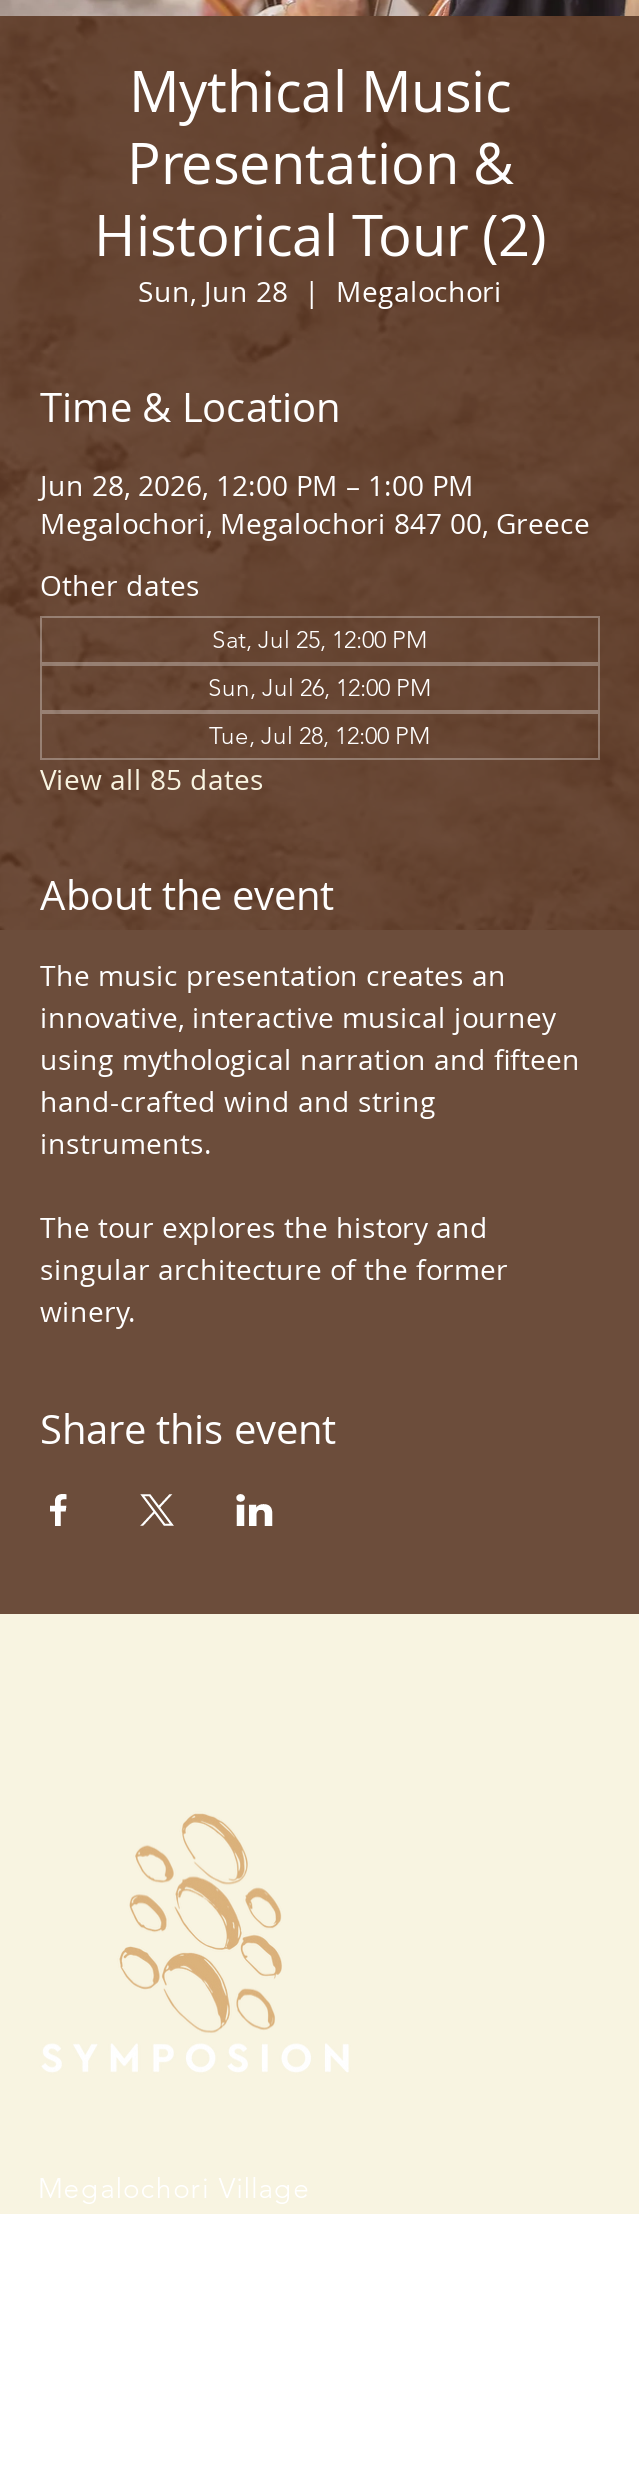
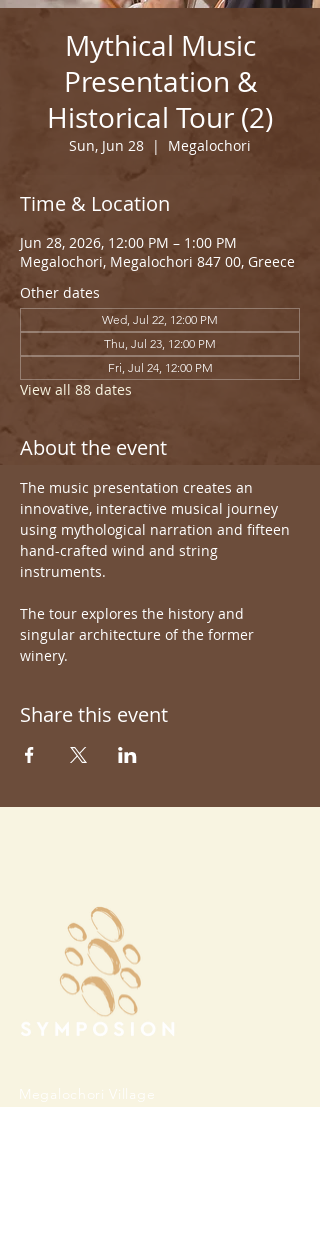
- Sat, Jul 25, 12:00 PM
+ Wed, Jul 22, 12:00 PM

- Sun, Jul 26, 12:00 PM
+ Thu, Jul 23, 12:00 PM

- Tue, Jul 28, 12:00 PM
+ Fri, Jul 24, 12:00 PM

- View all 85 dates
+ View all 88 dates
